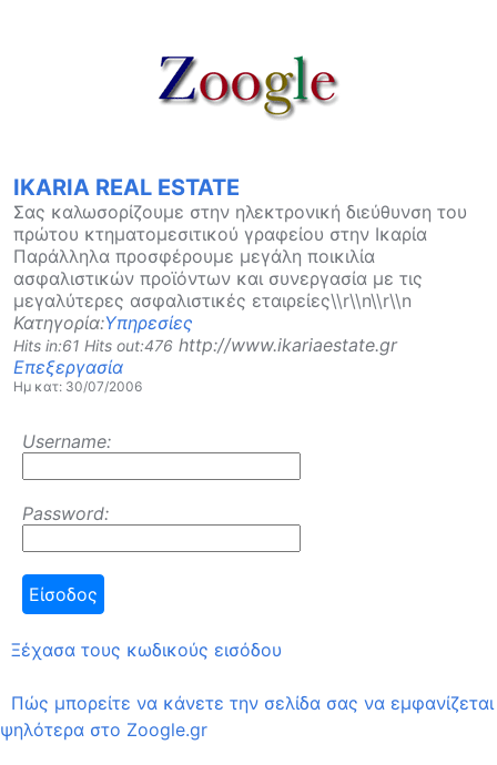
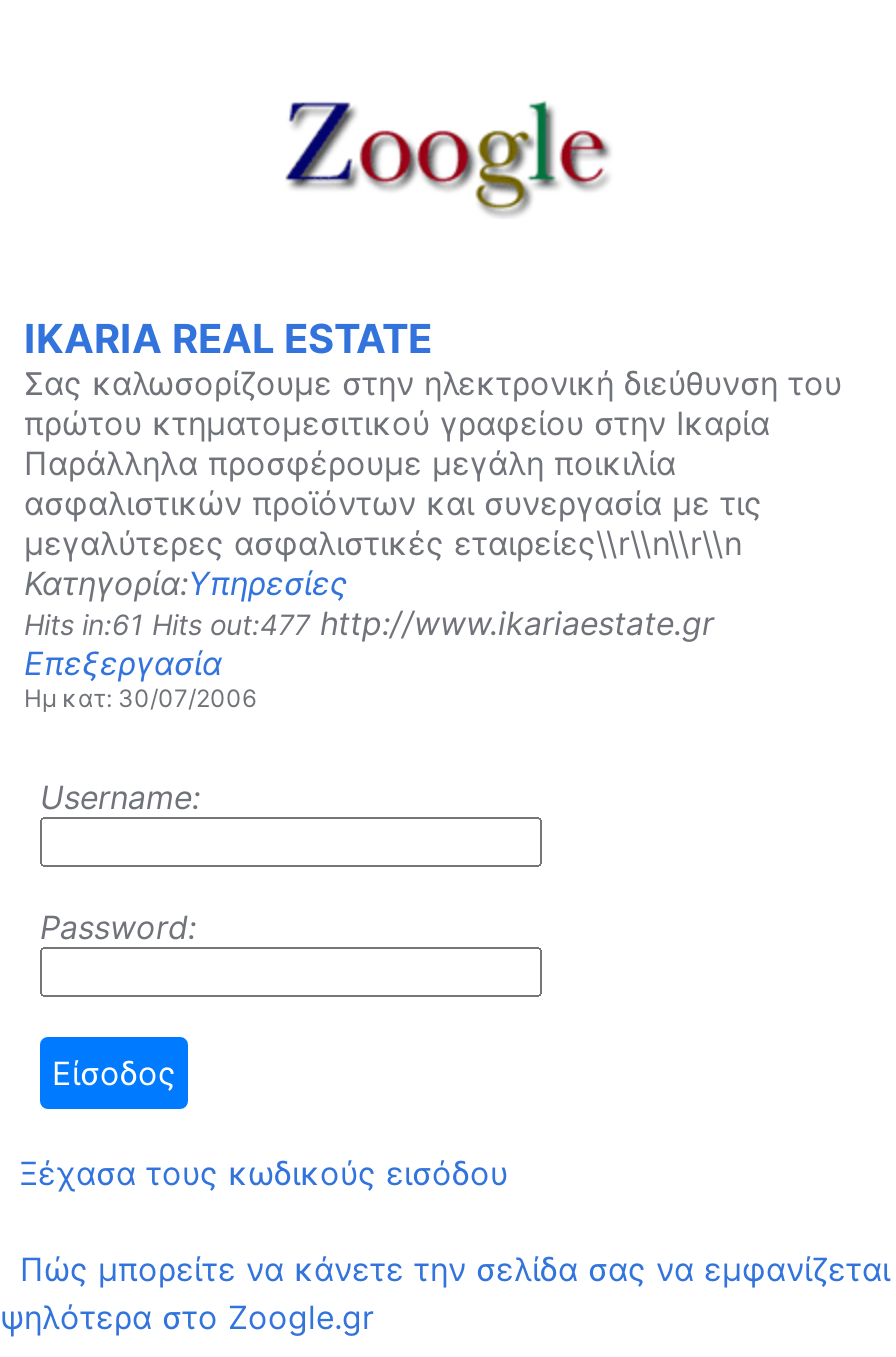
- Hits in:61 Hits out:476 http://www.ikariaestate.gr
+ Hits in:61 Hits out:477 http://www.ikariaestate.gr
